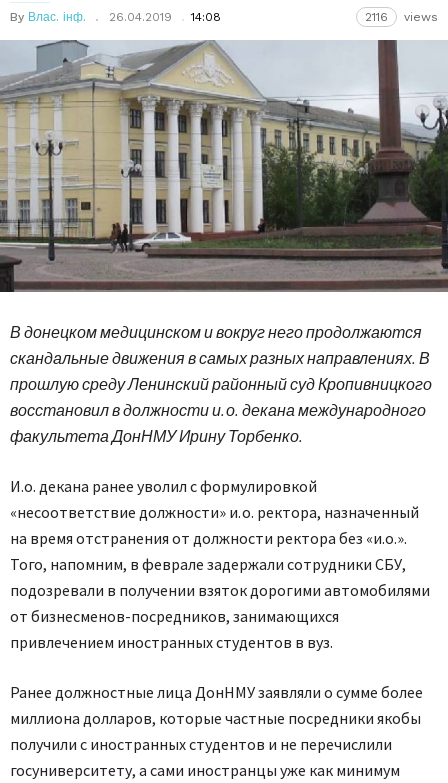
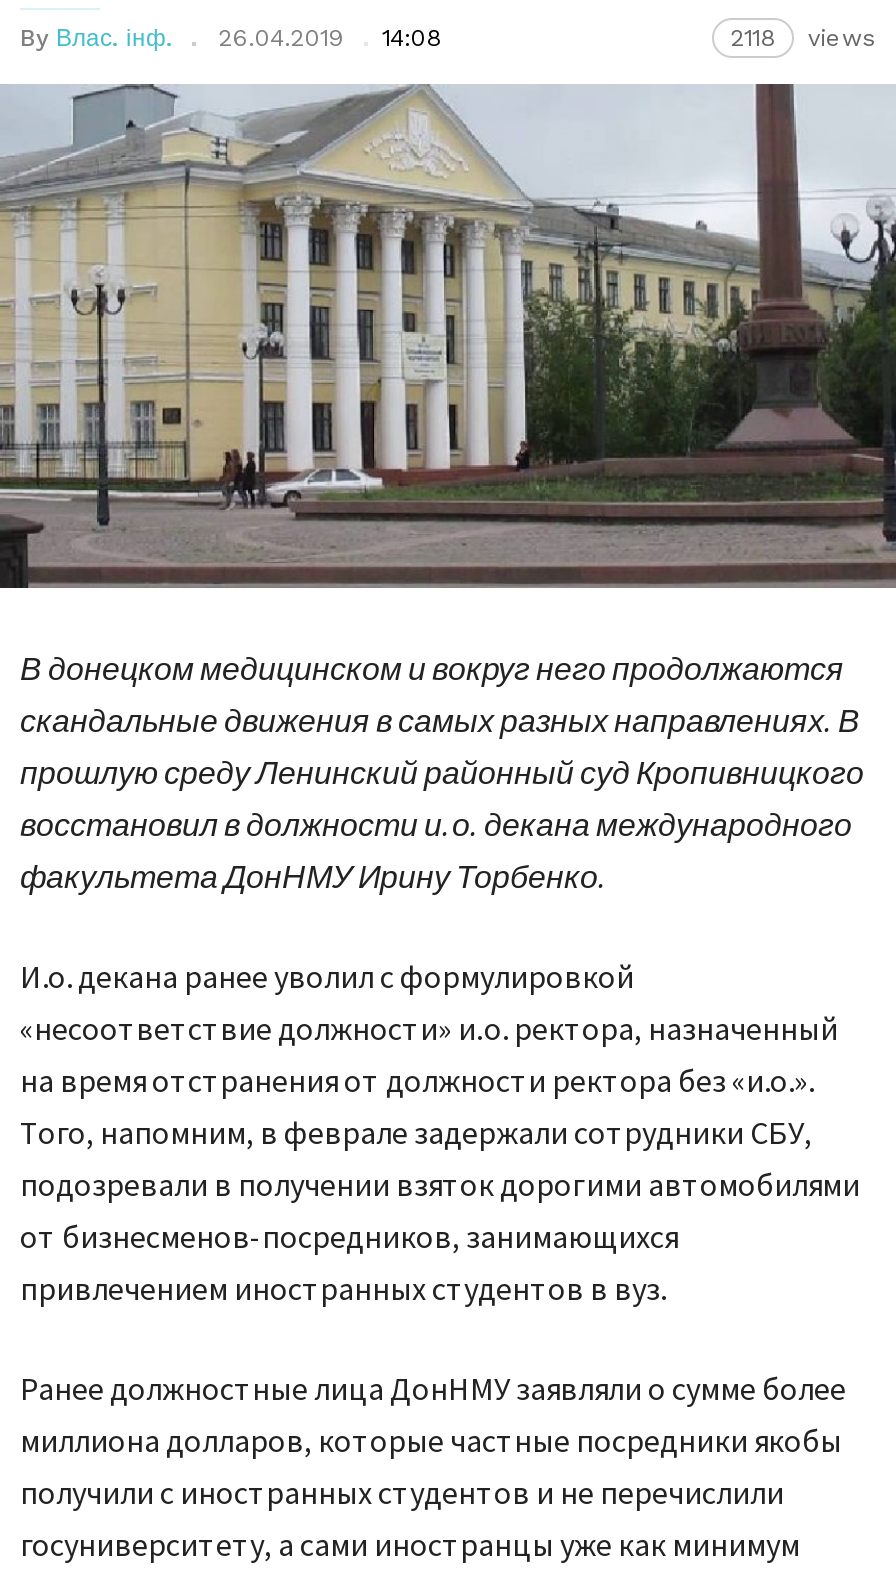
- 2116 views
+ 2118 views
